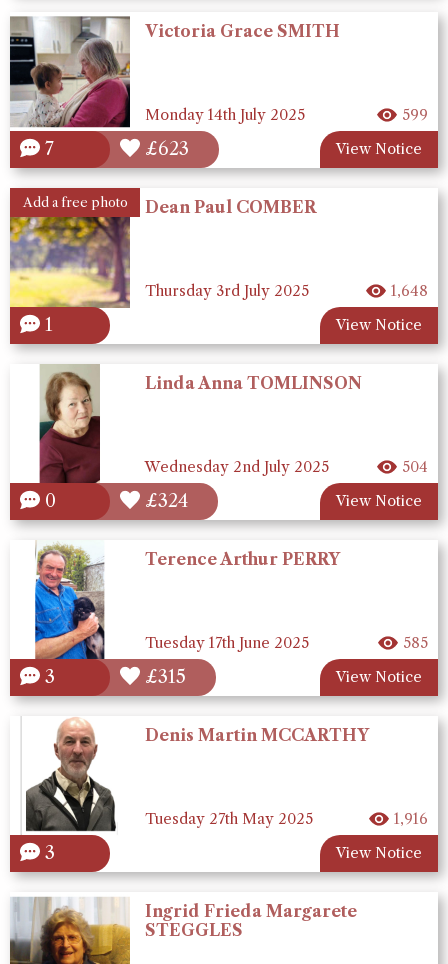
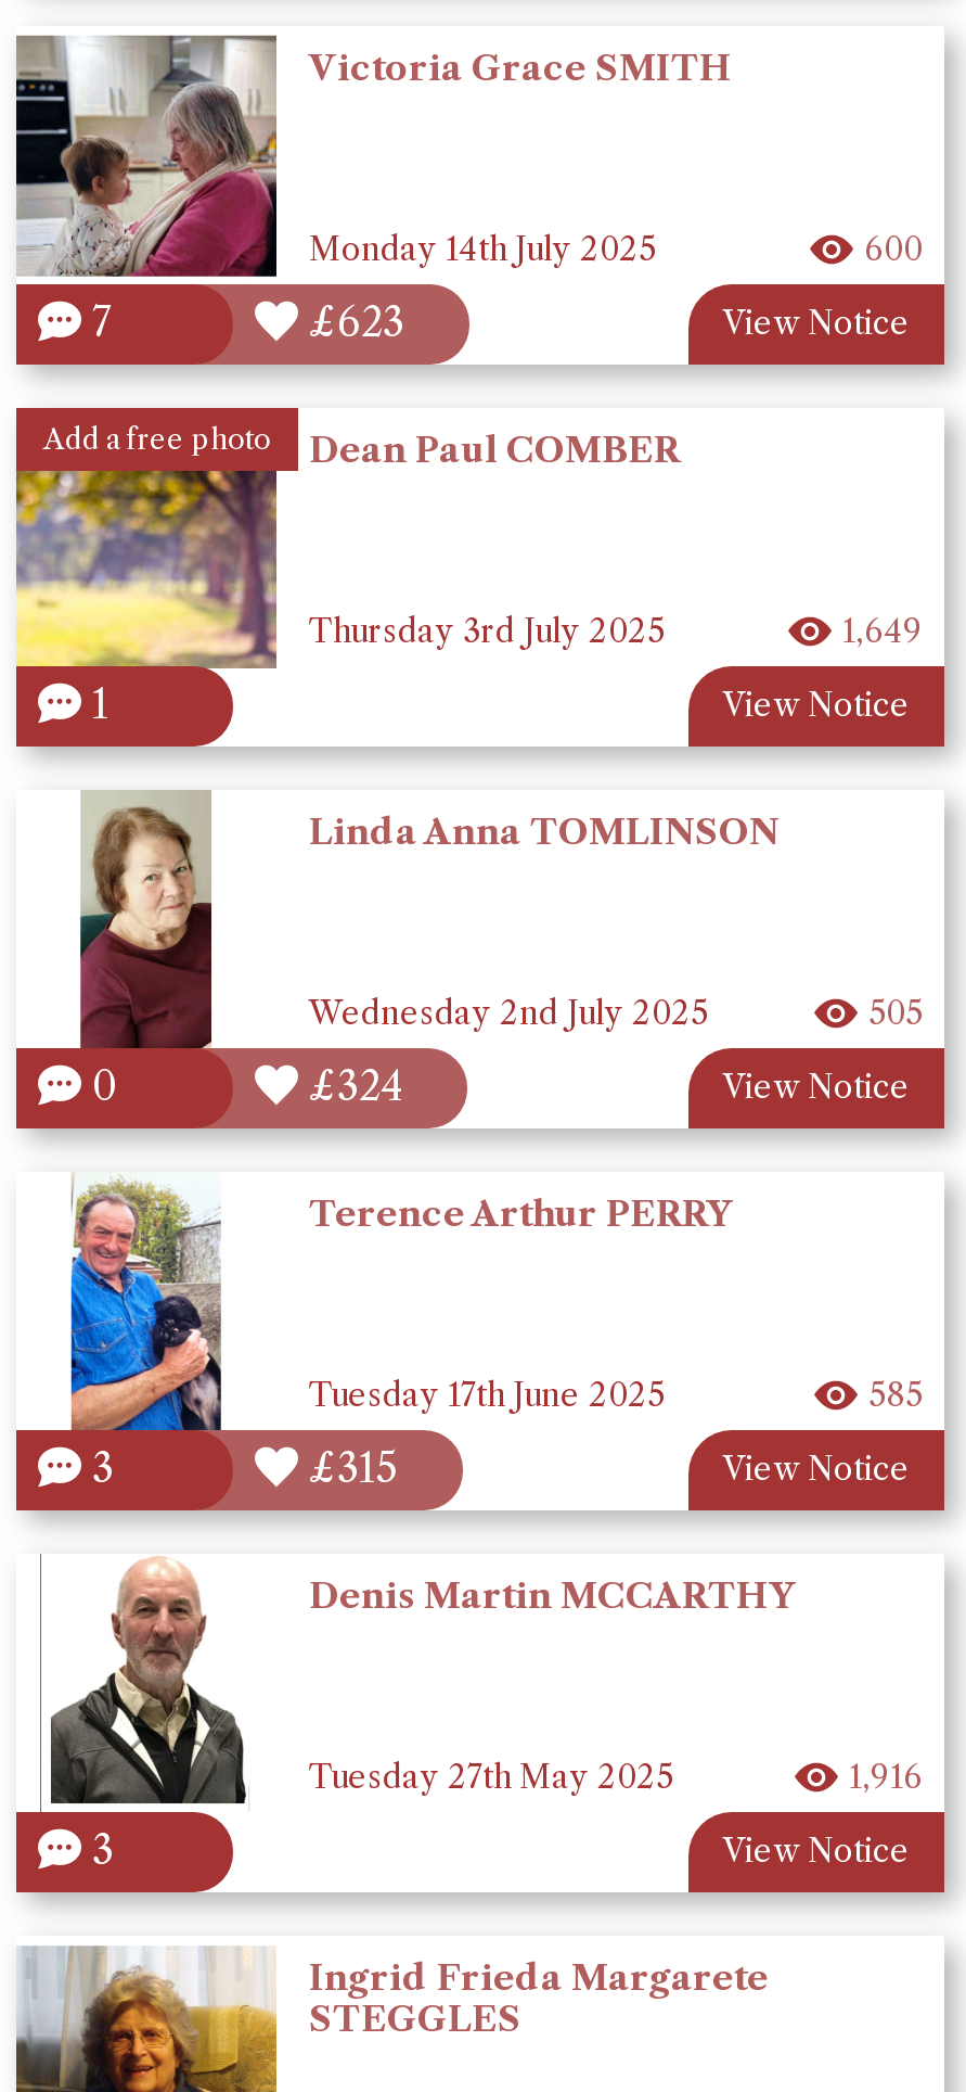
- 599
+ 600

- 1,648
+ 1,649

- 504
+ 505
